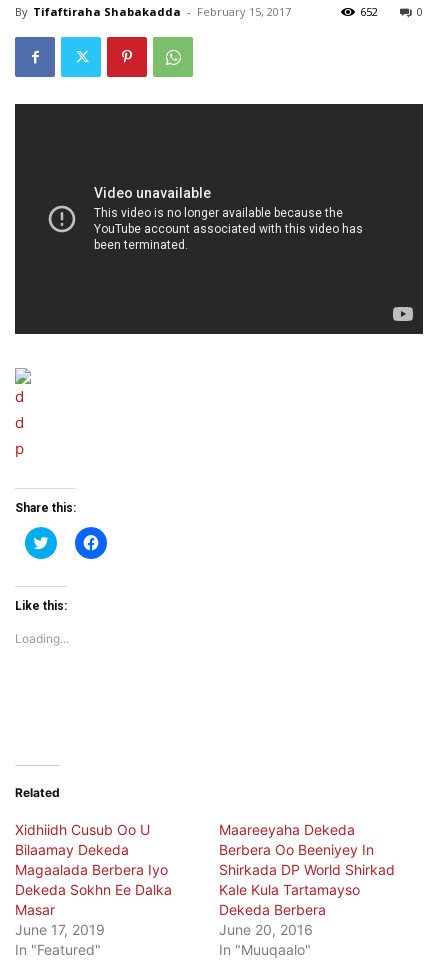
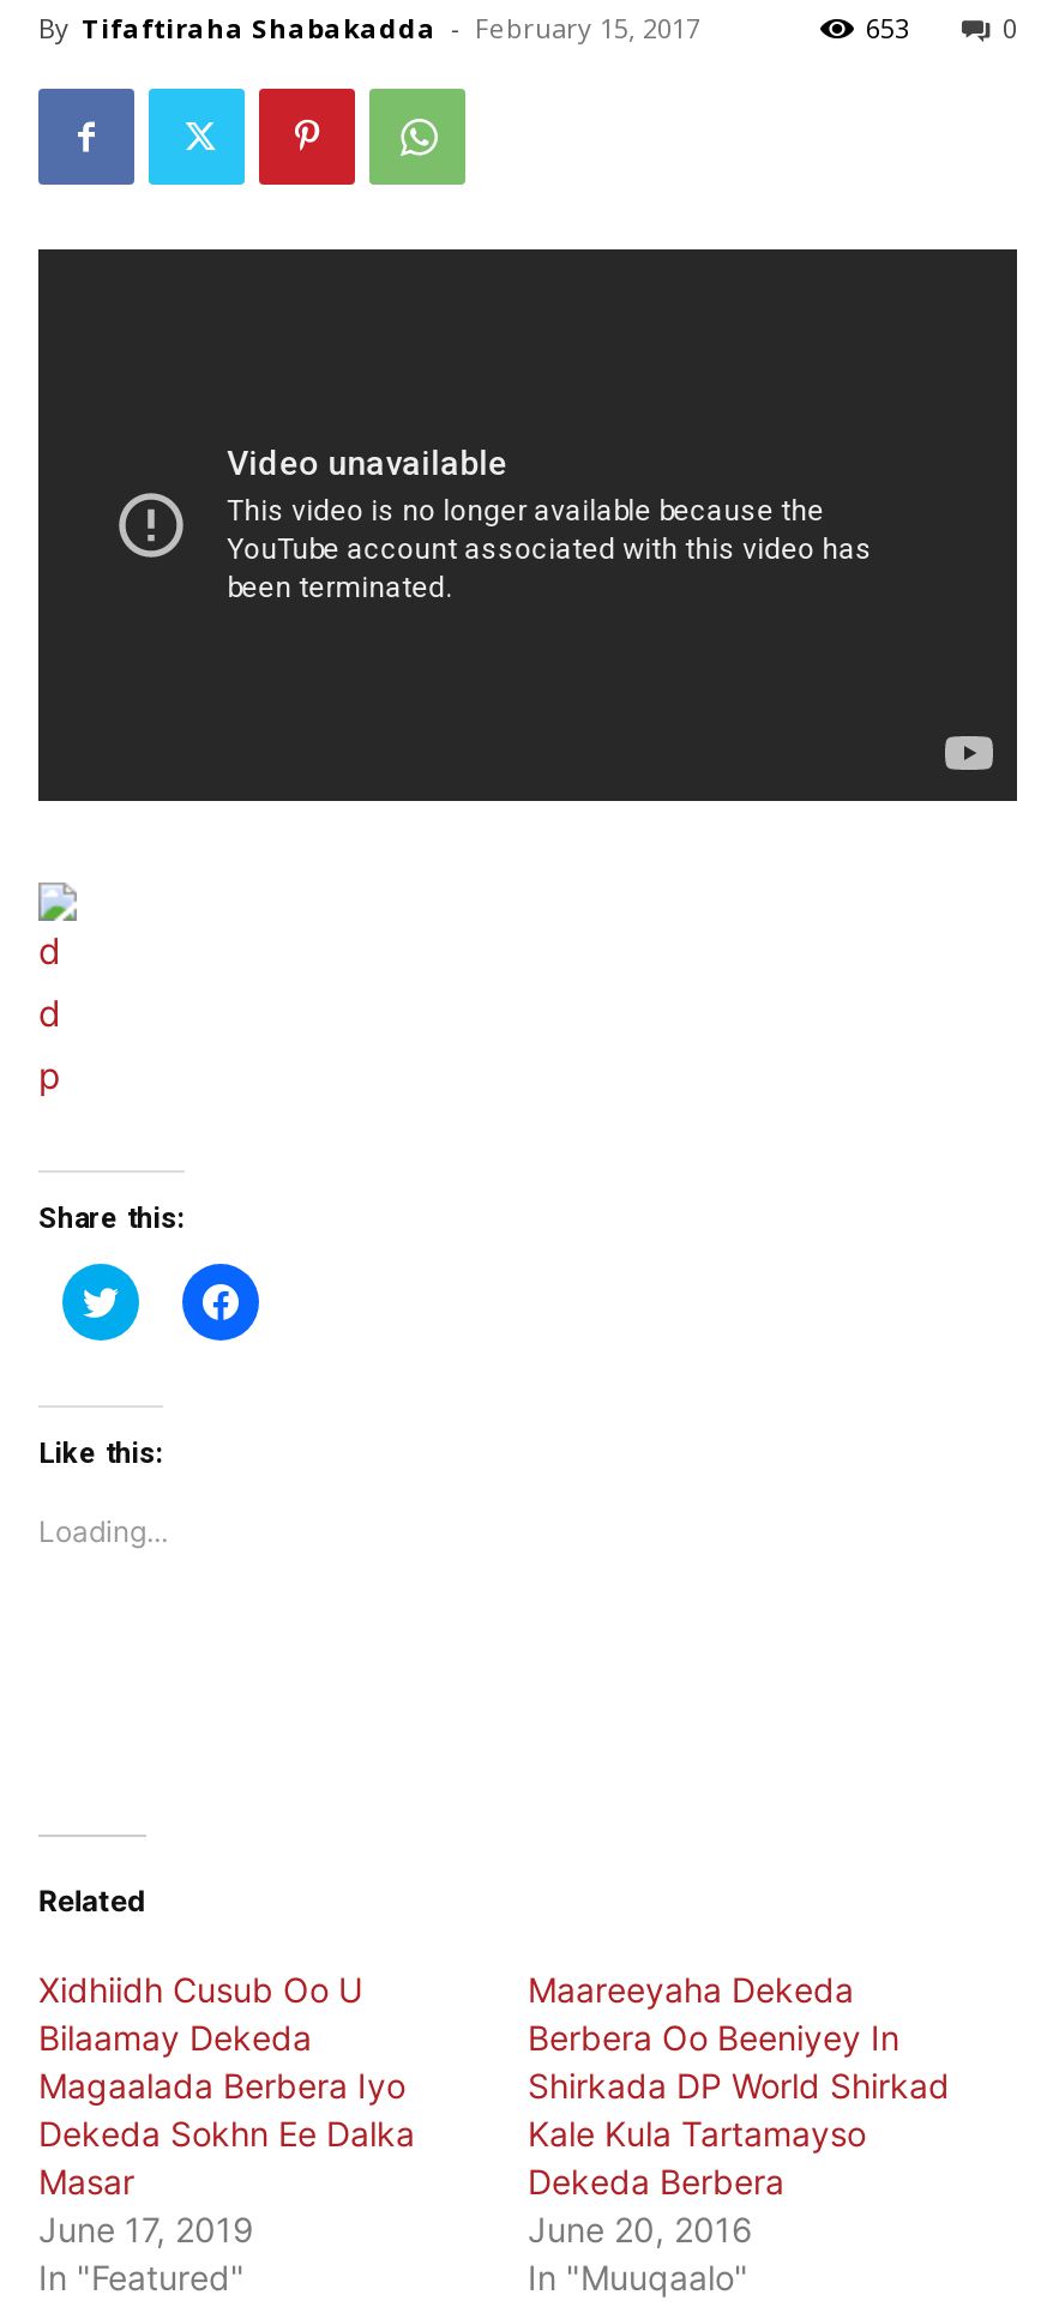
- 652
+ 653
